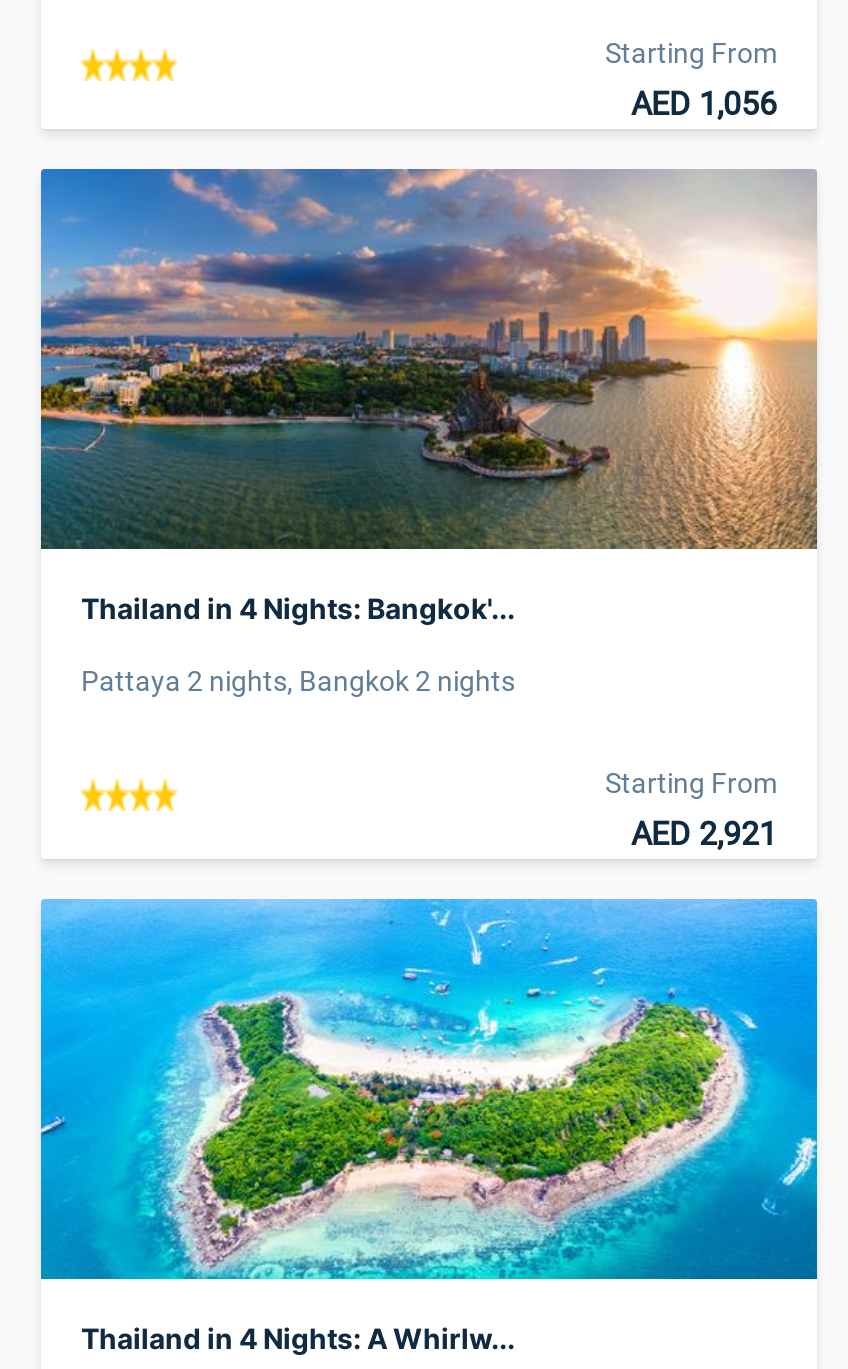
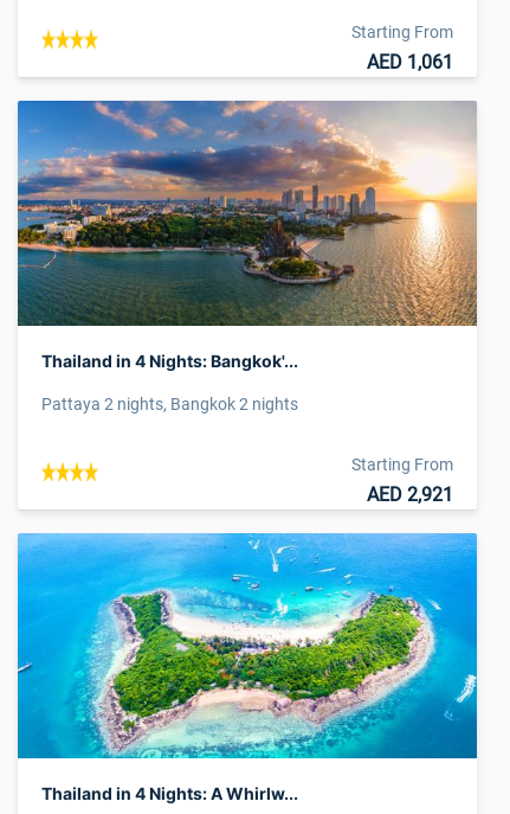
- AED 1,056
+ AED 1,061
